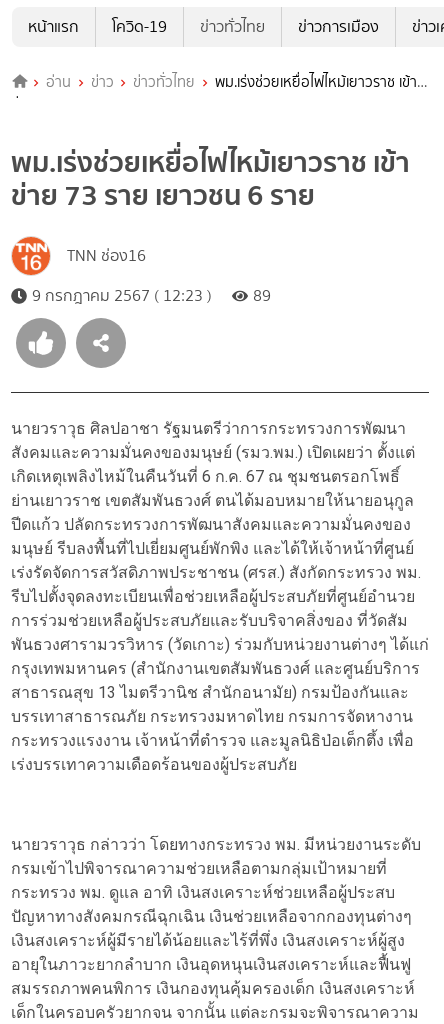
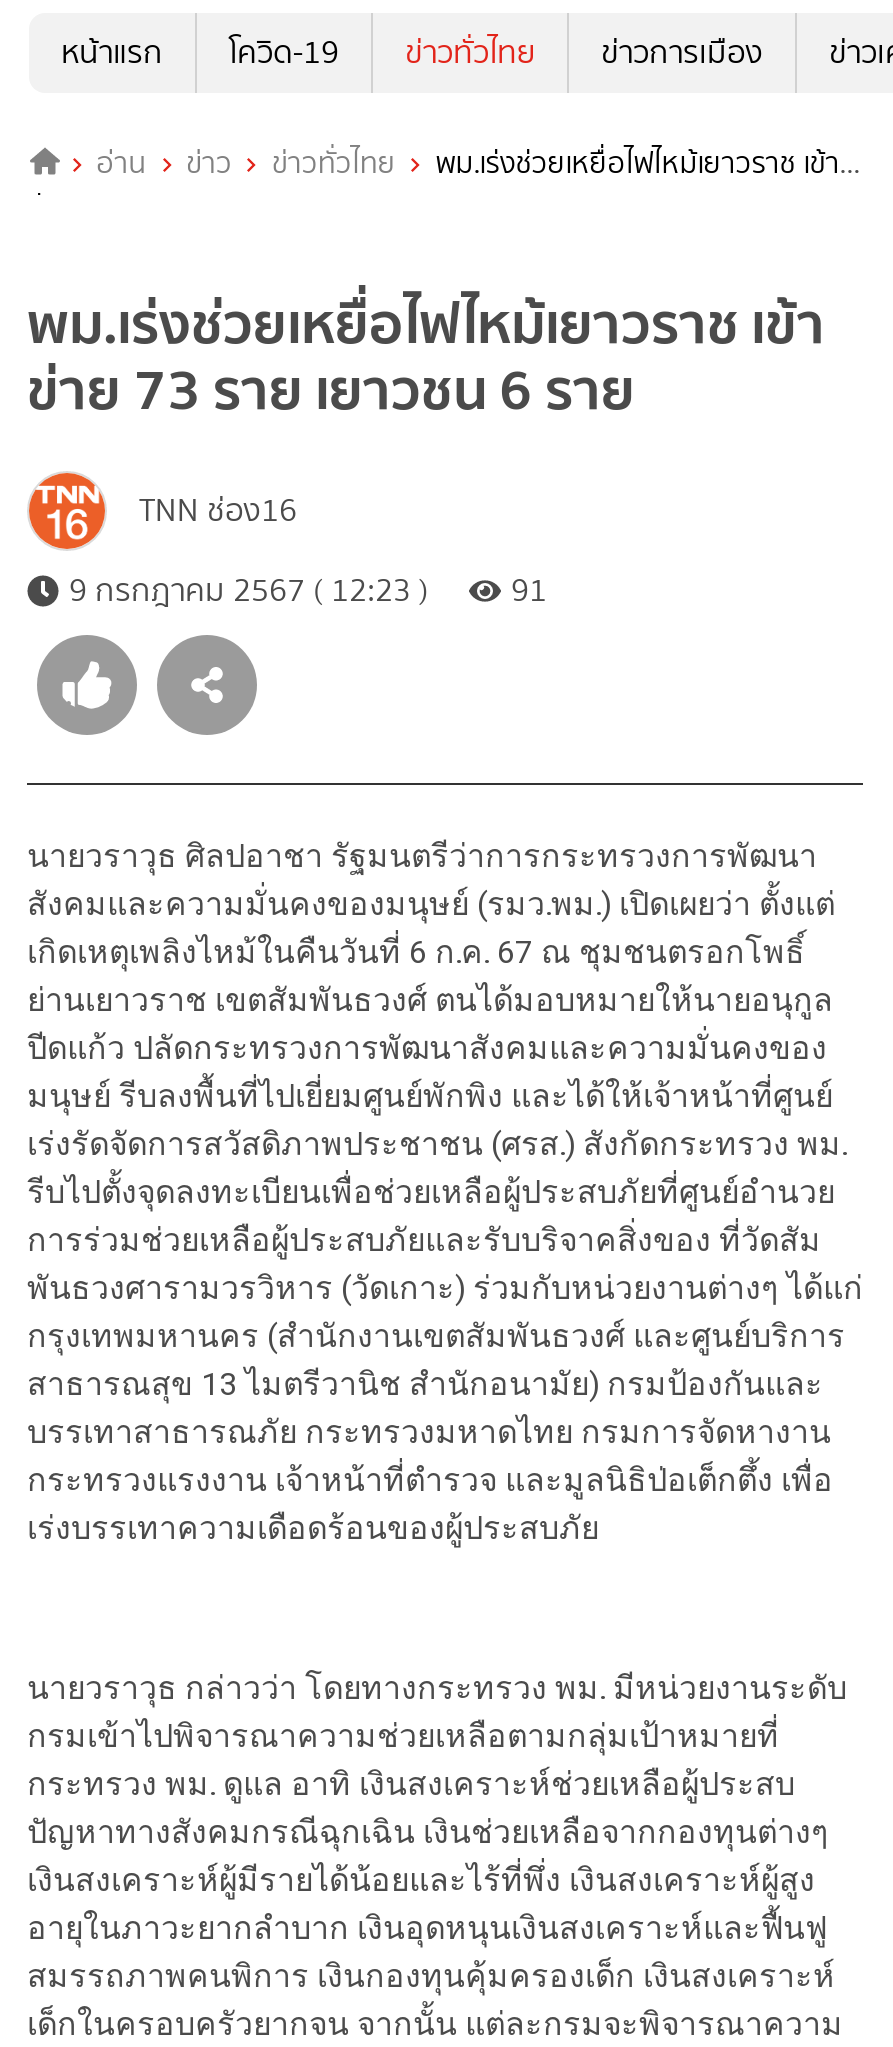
- 9 กรกฎาคม 2567 ( 12:23 ) 89
+ 9 กรกฎาคม 2567 ( 12:23 ) 91
